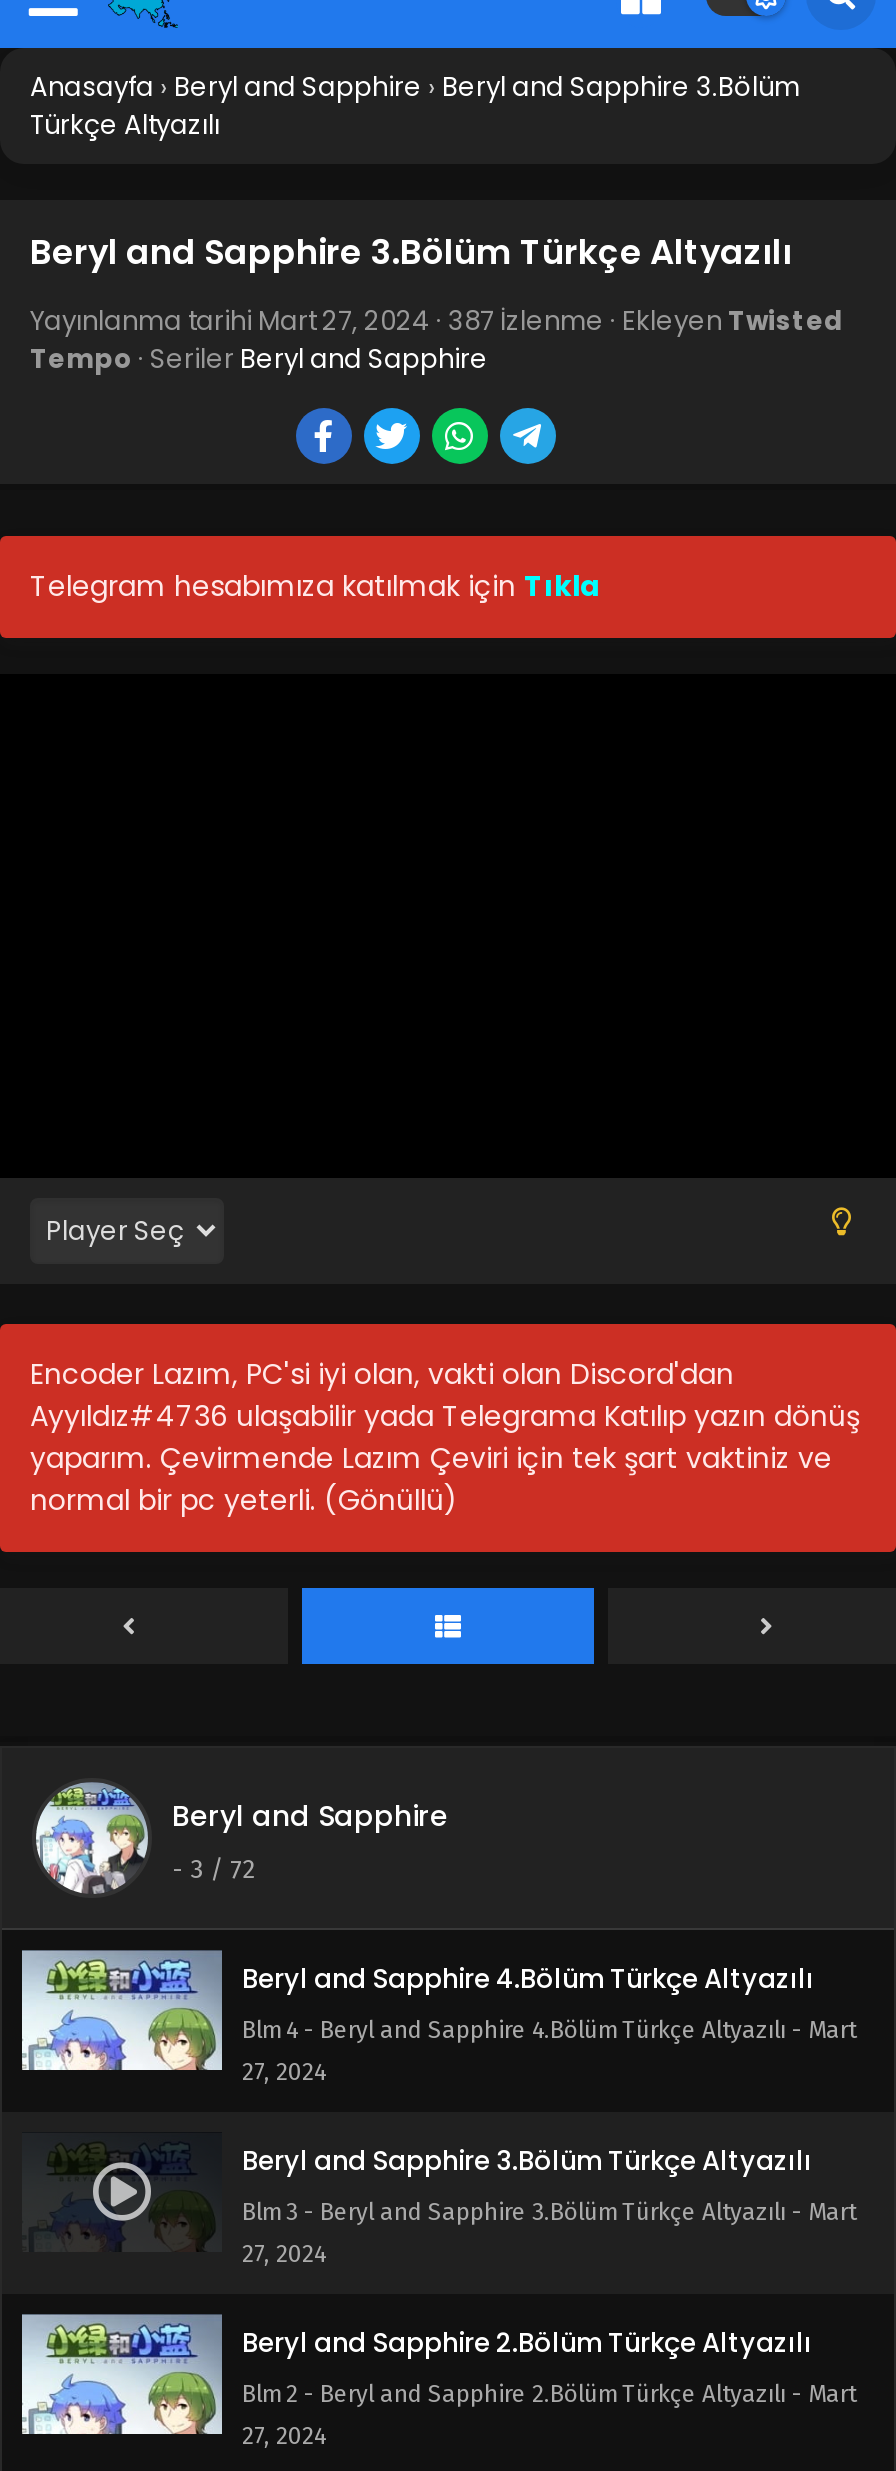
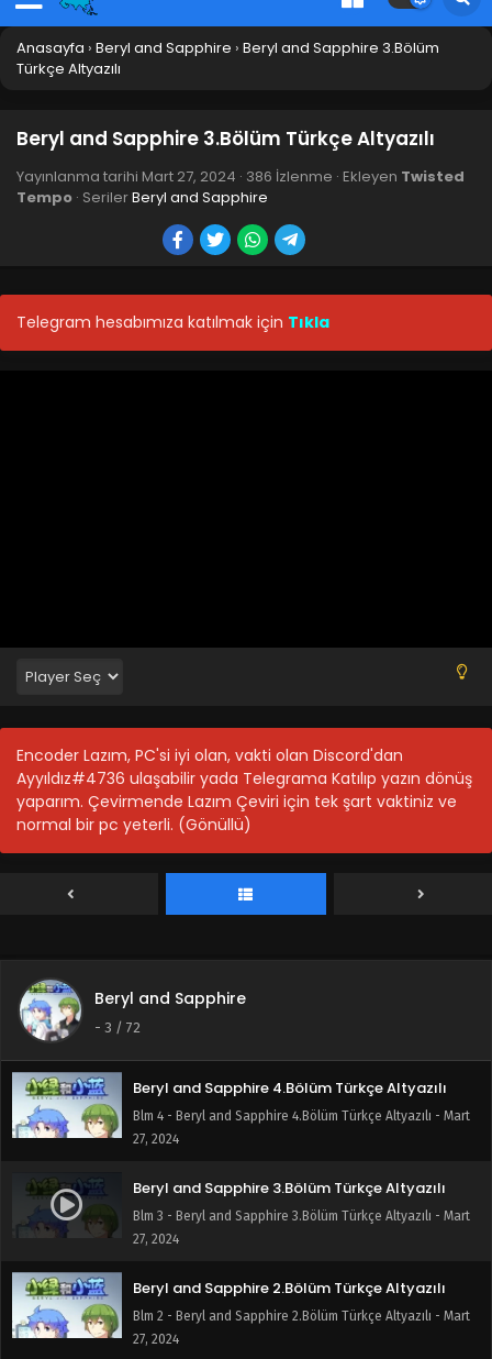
- Yayınlanma tarihi Mart 27, 2024 · 387 İzlenme · Ekleyen Twisted
+ Yayınlanma tarihi Mart 27, 2024 · 386 İzlenme · Ekleyen Twisted
